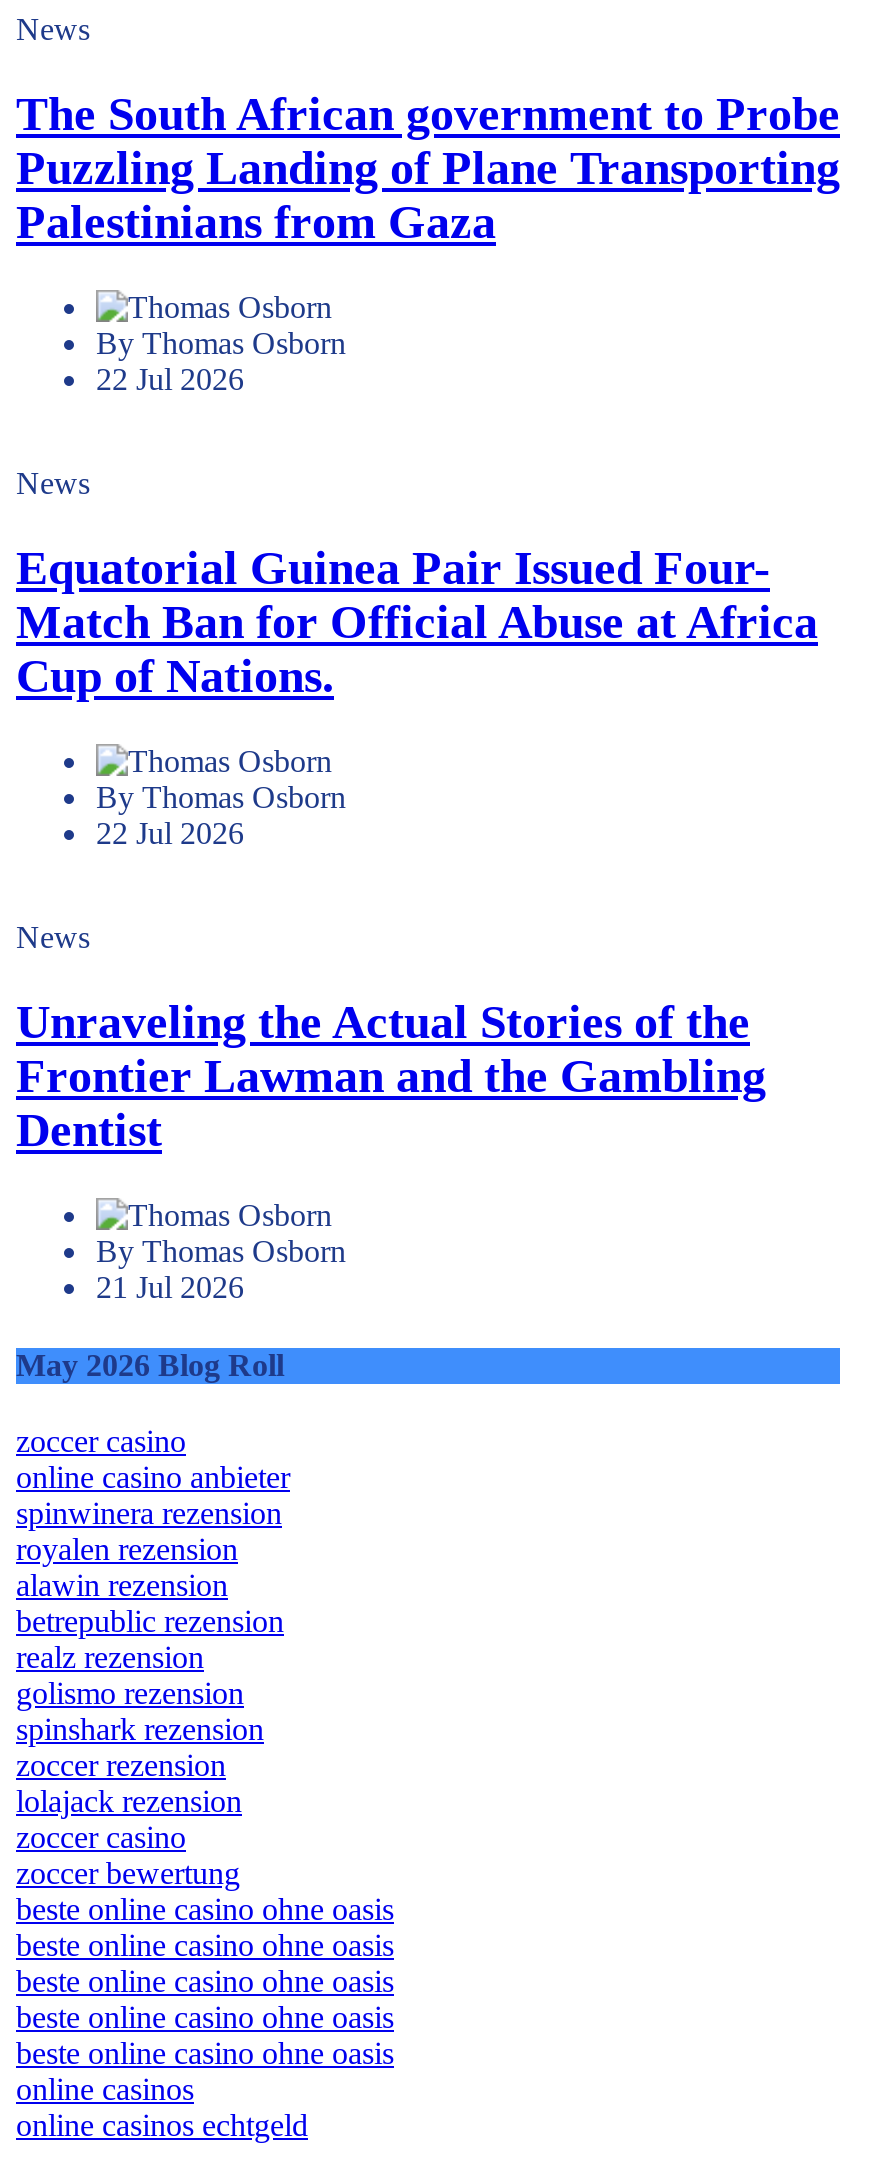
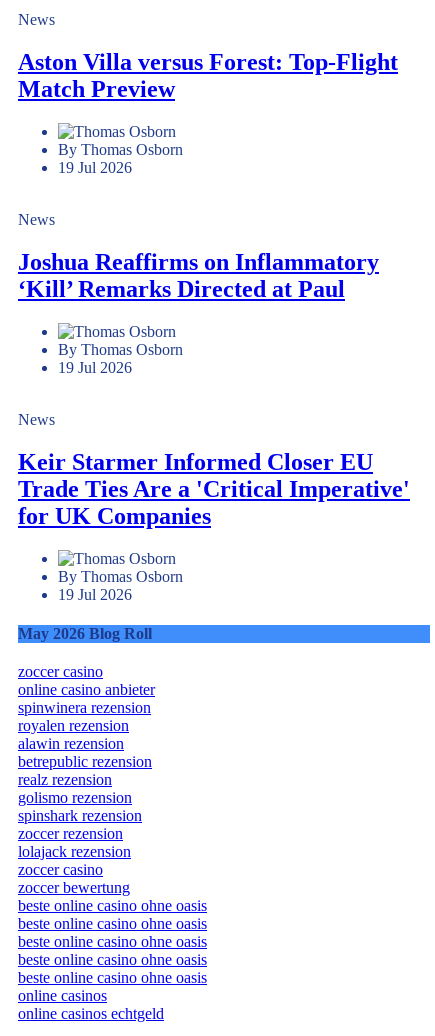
- The South African government to Probe
- Puzzling Landing of Plane Transporting
- Palestinians from Gaza
+ Aston Villa versus Forest: Top-Flight
+ Match Preview

- 22 Jul 2026
+ 19 Jul 2026

- Equatorial Guinea Pair Issued Four-
- Match Ban for Official Abuse at Africa
- Cup of Nations.
+ Joshua Reaffirms on Inflammatory
+ ‘Kill’ Remarks Directed at Paul

- 22 Jul 2026
+ 19 Jul 2026

- Unraveling the Actual Stories of the
- Frontier Lawman and the Gambling
- Dentist
+ Keir Starmer Informed Closer EU
+ Trade Ties Are a 'Critical Imperative'
+ for UK Companies

- 21 Jul 2026
+ 19 Jul 2026
